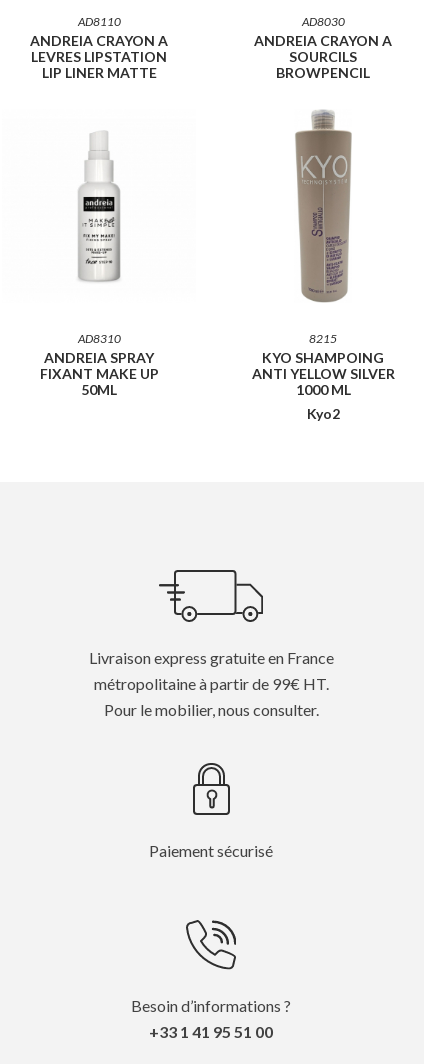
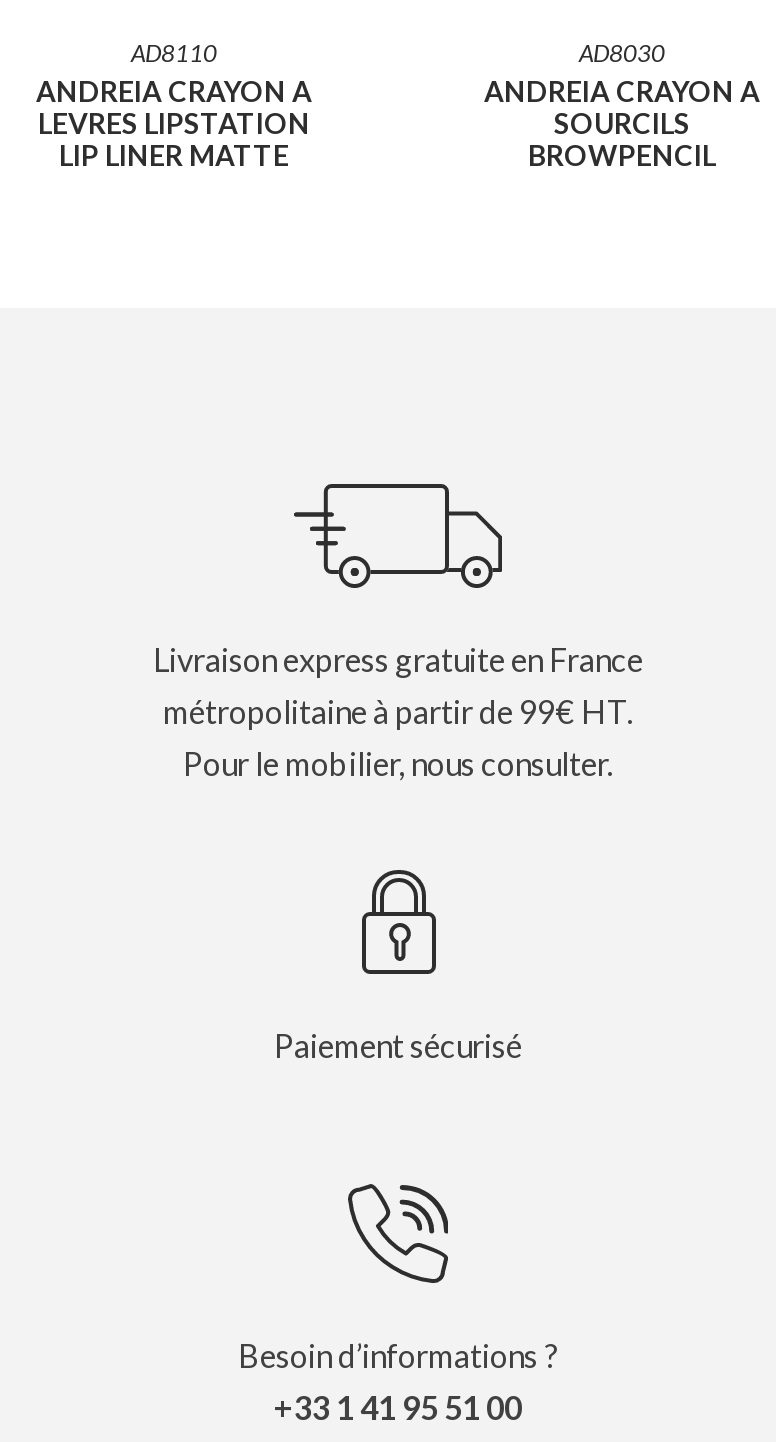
- [image]
- 8215
- KYO SHAMPOING
- ANTI YELLOW SILVER
- 1000 ML
- Kyo2

- [image]

- AD8310
- ANDREIA SPRAY
- FIXANT MAKE UP
- 50ML
